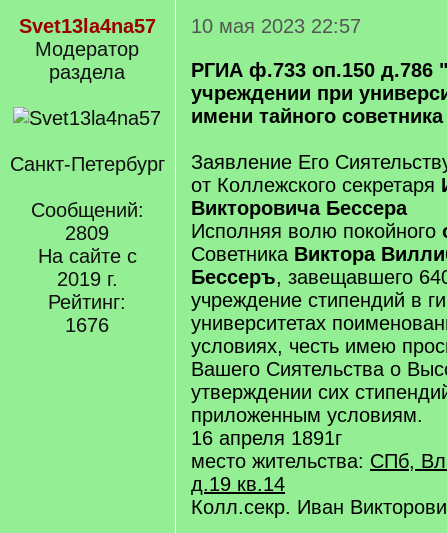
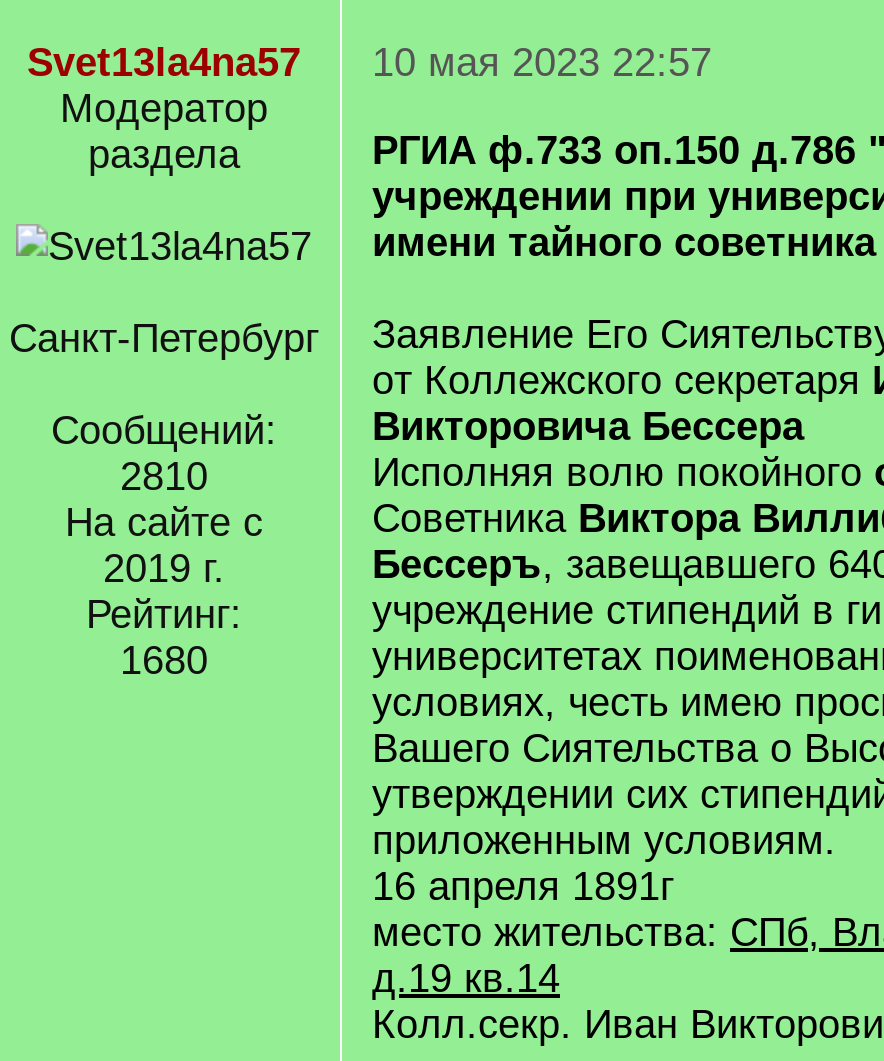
- 2809
+ 2810

- 1676
+ 1680
